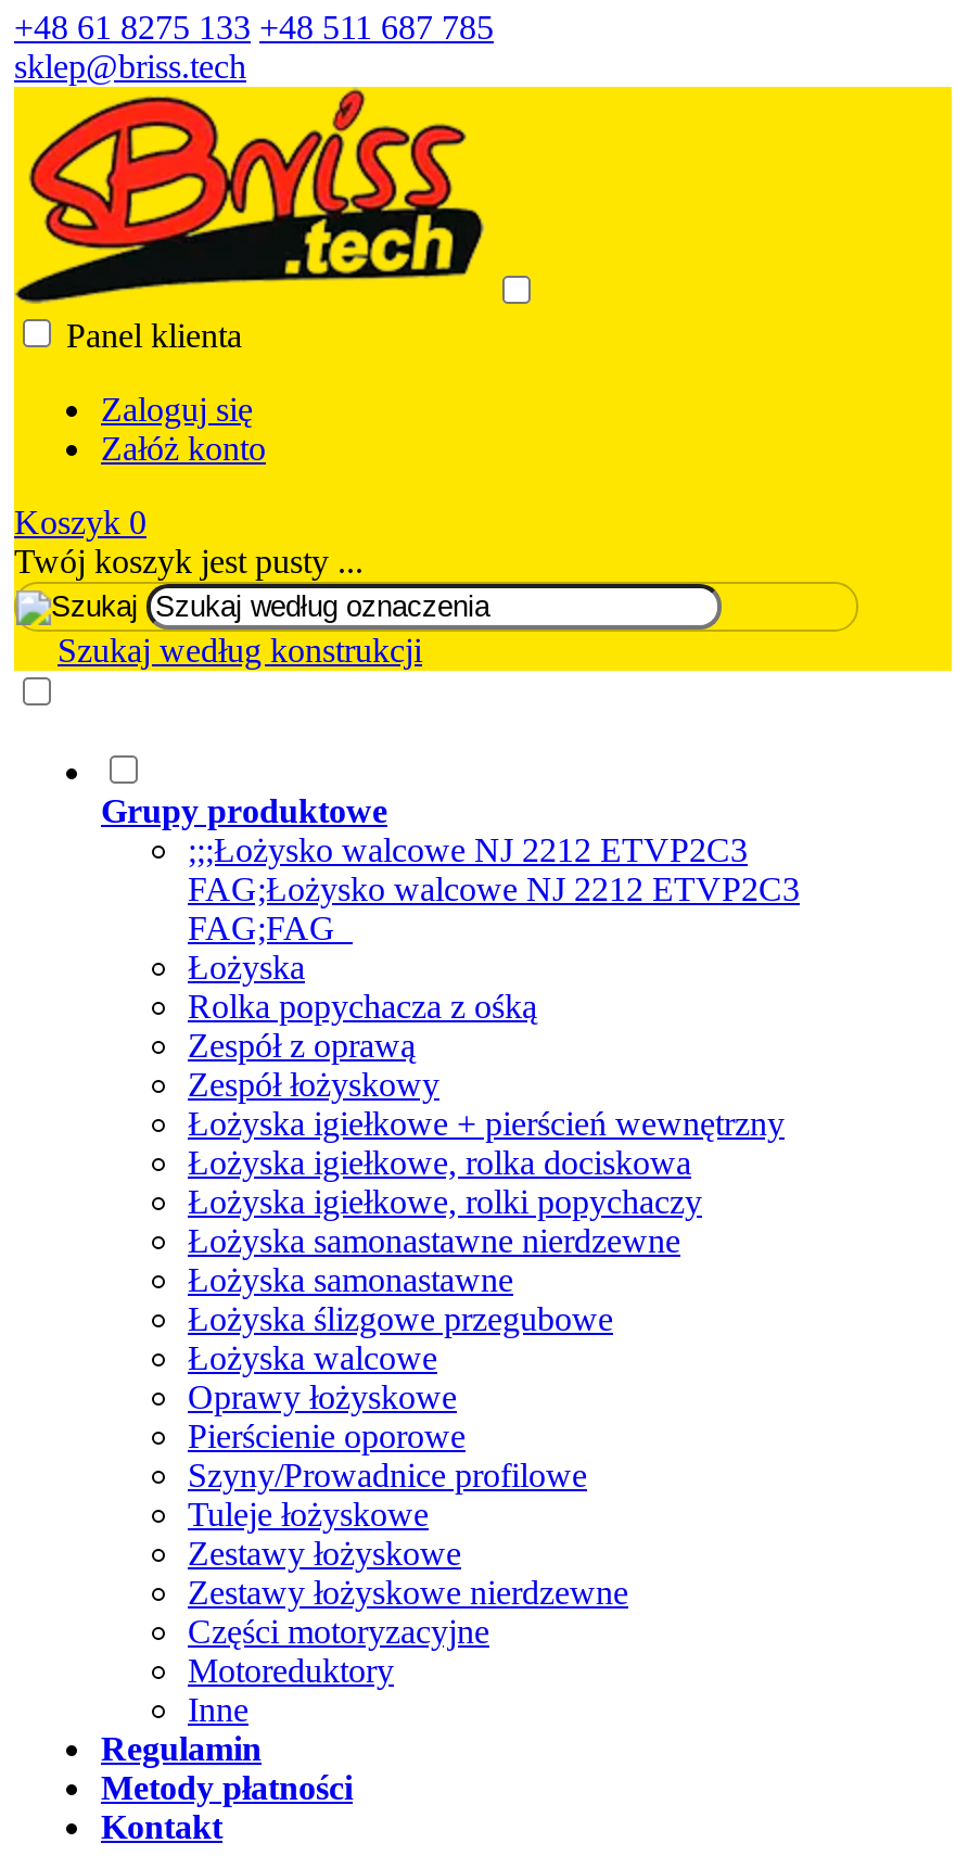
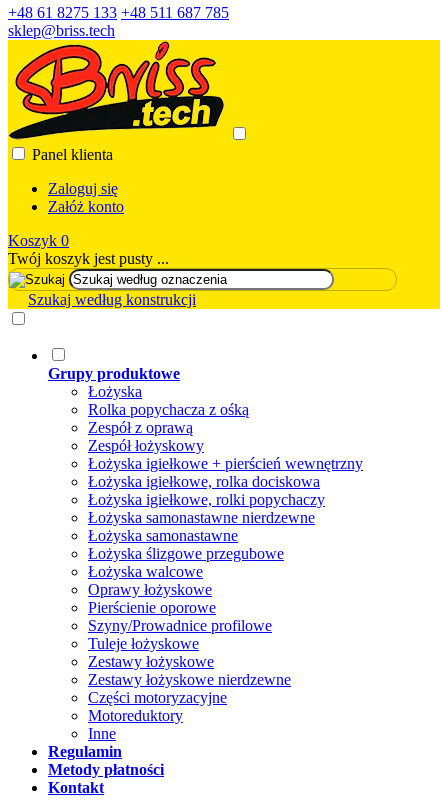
- ;;;Łożysko walcowe NJ 2212 ETVP2C3
- FAG;Łożysko walcowe NJ 2212 ETVP2C3
- FAG;FAG
